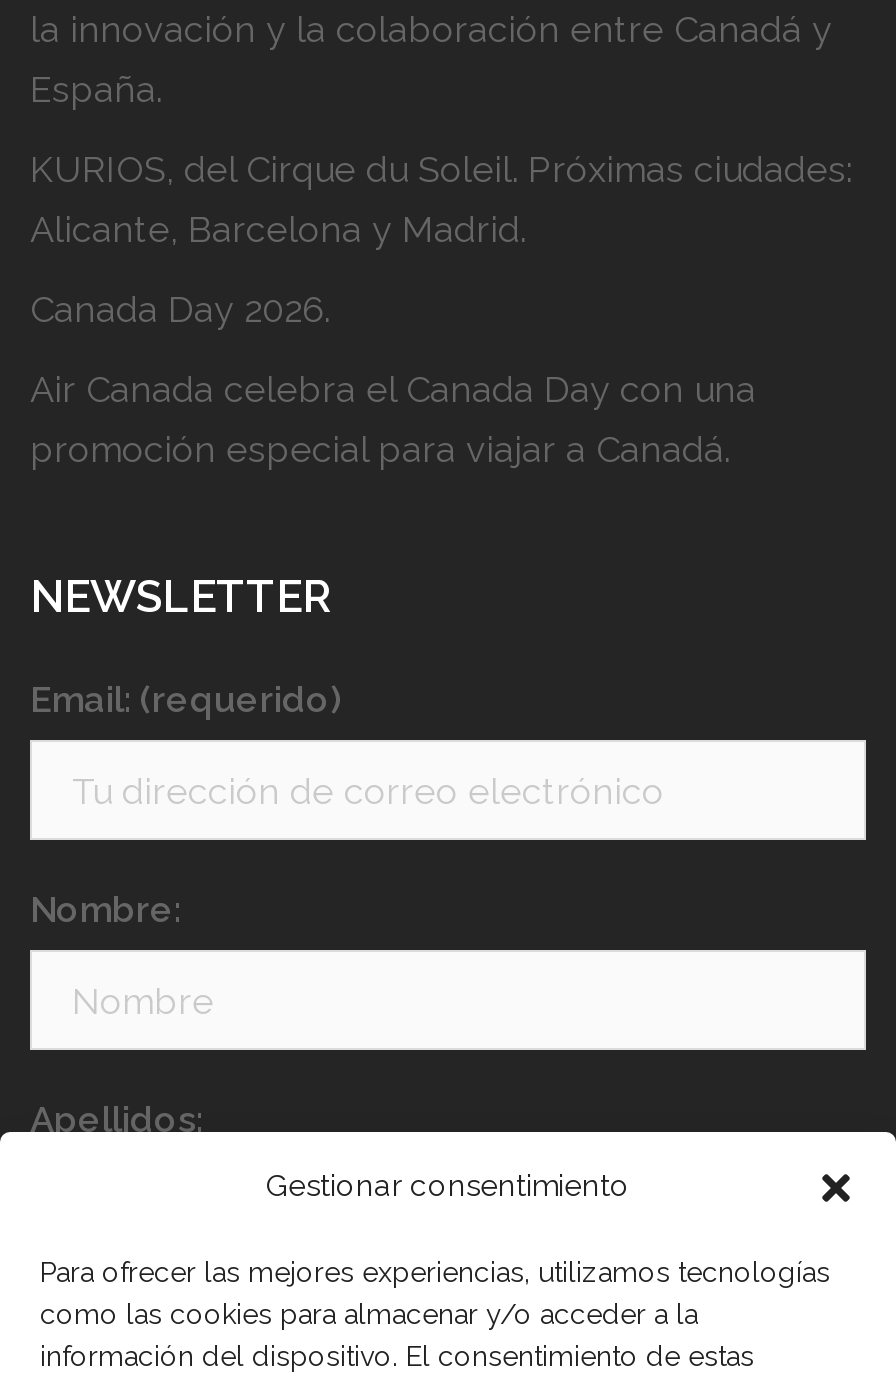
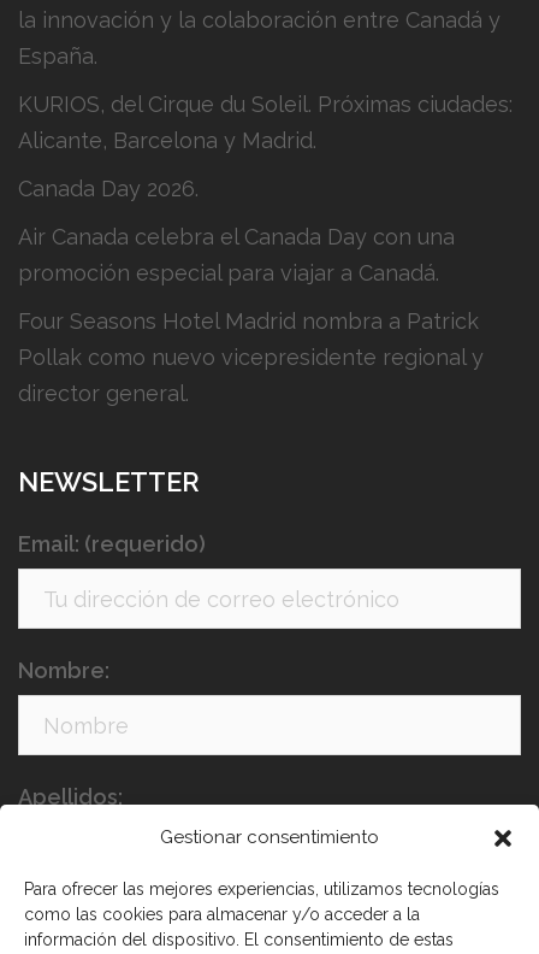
+ Four Seasons Hotel Madrid nombra a Patrick
+ Pollak como nuevo vicepresidente regional y
+ director general.
